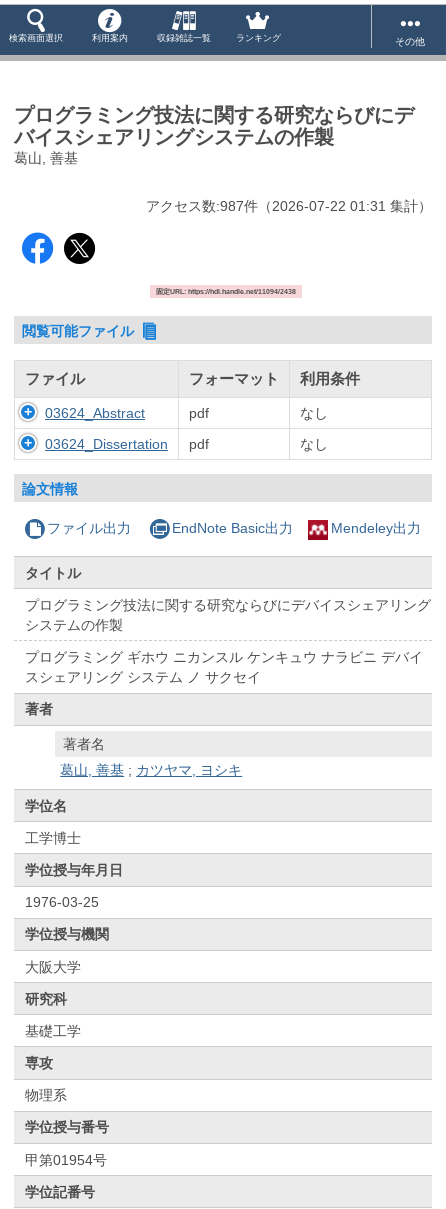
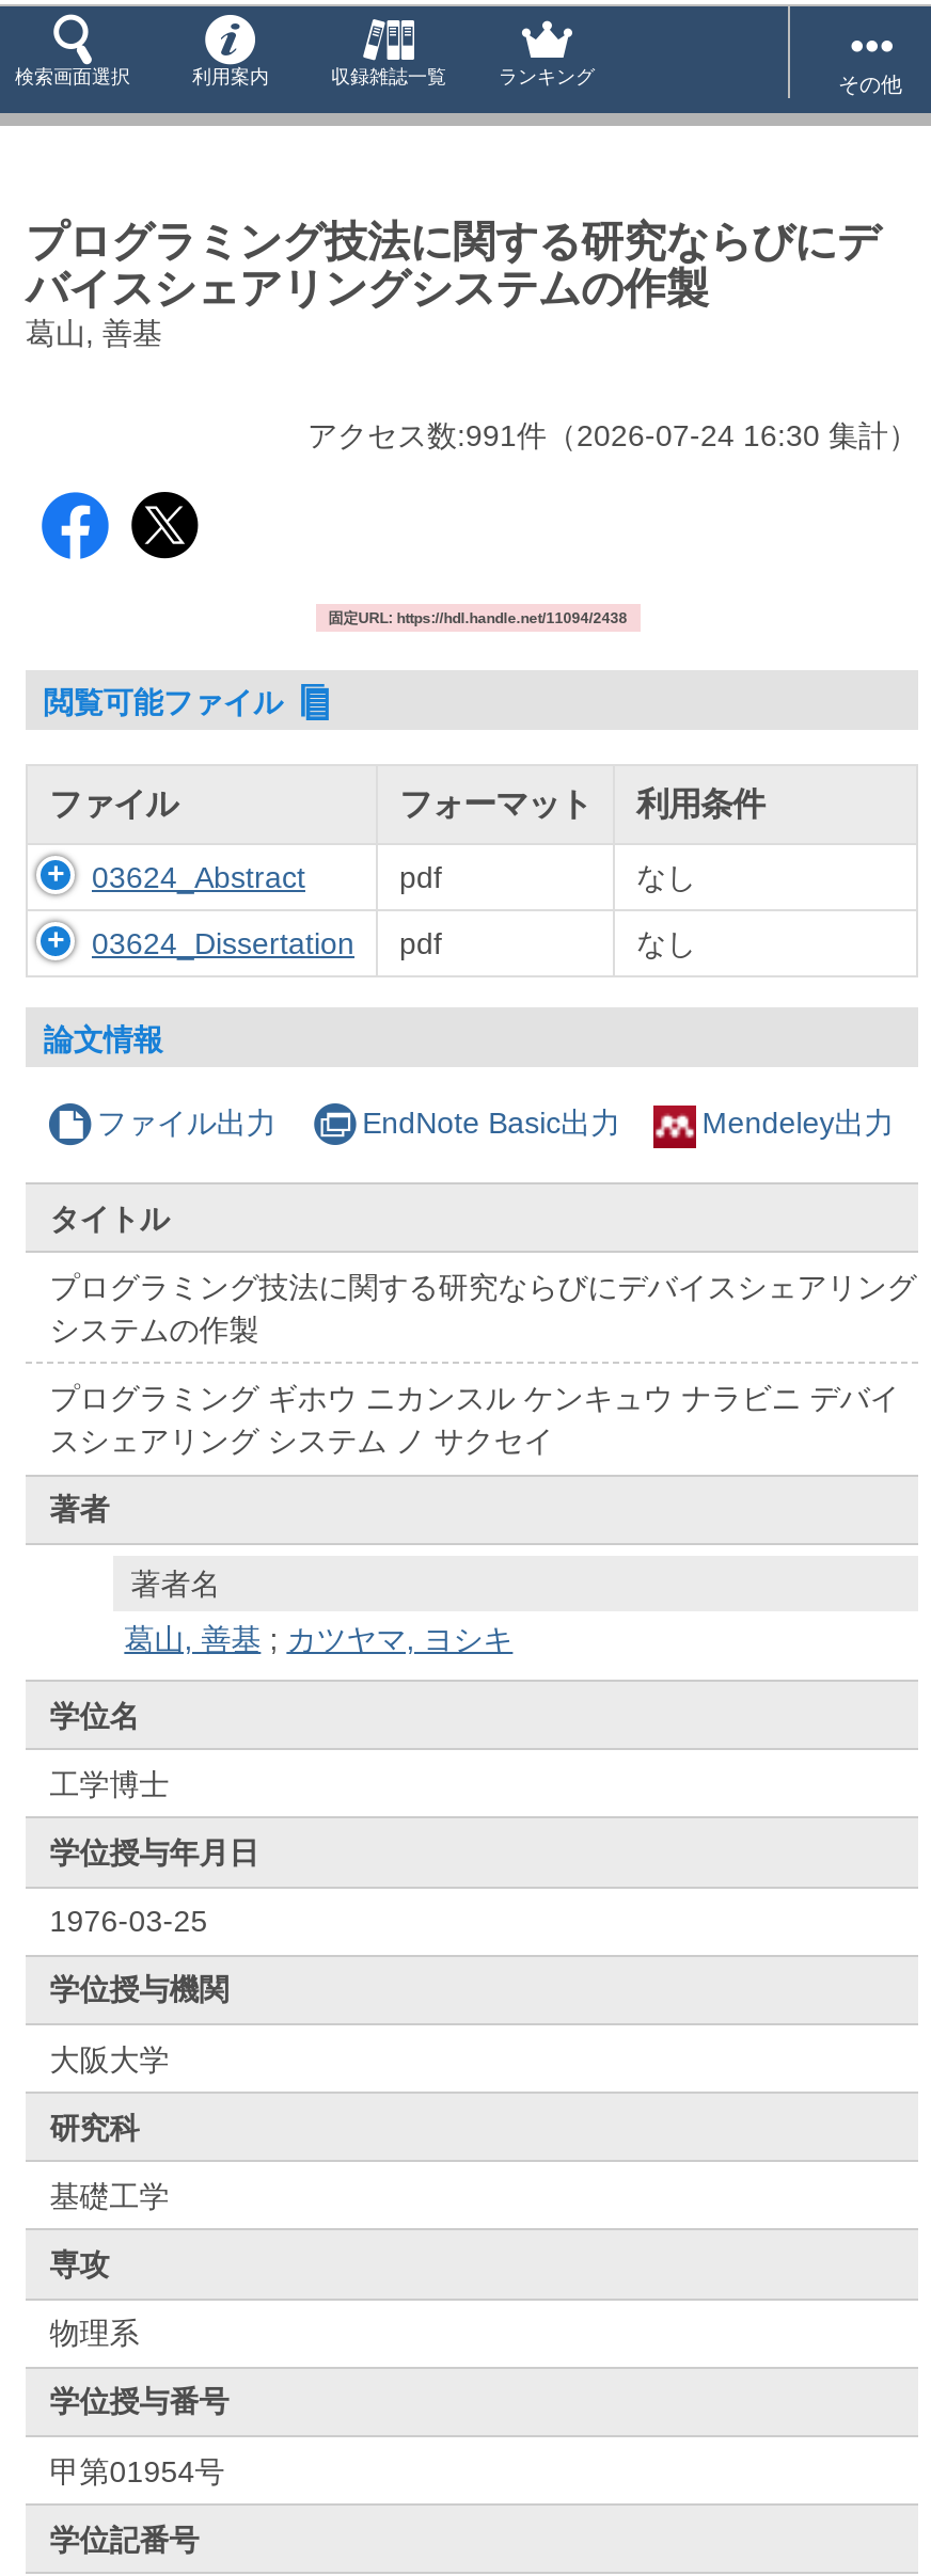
- アクセス数:987件（2026-07-22 01:31 集計）
+ アクセス数:991件（2026-07-24 16:30 集計）
